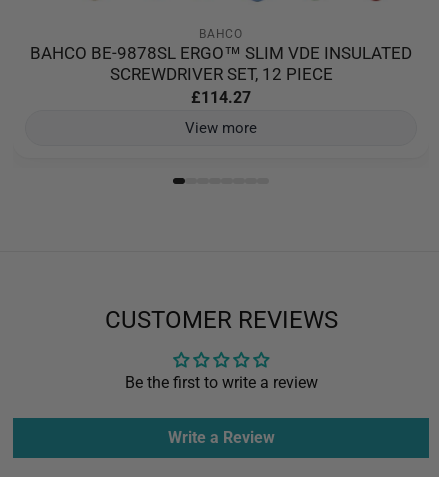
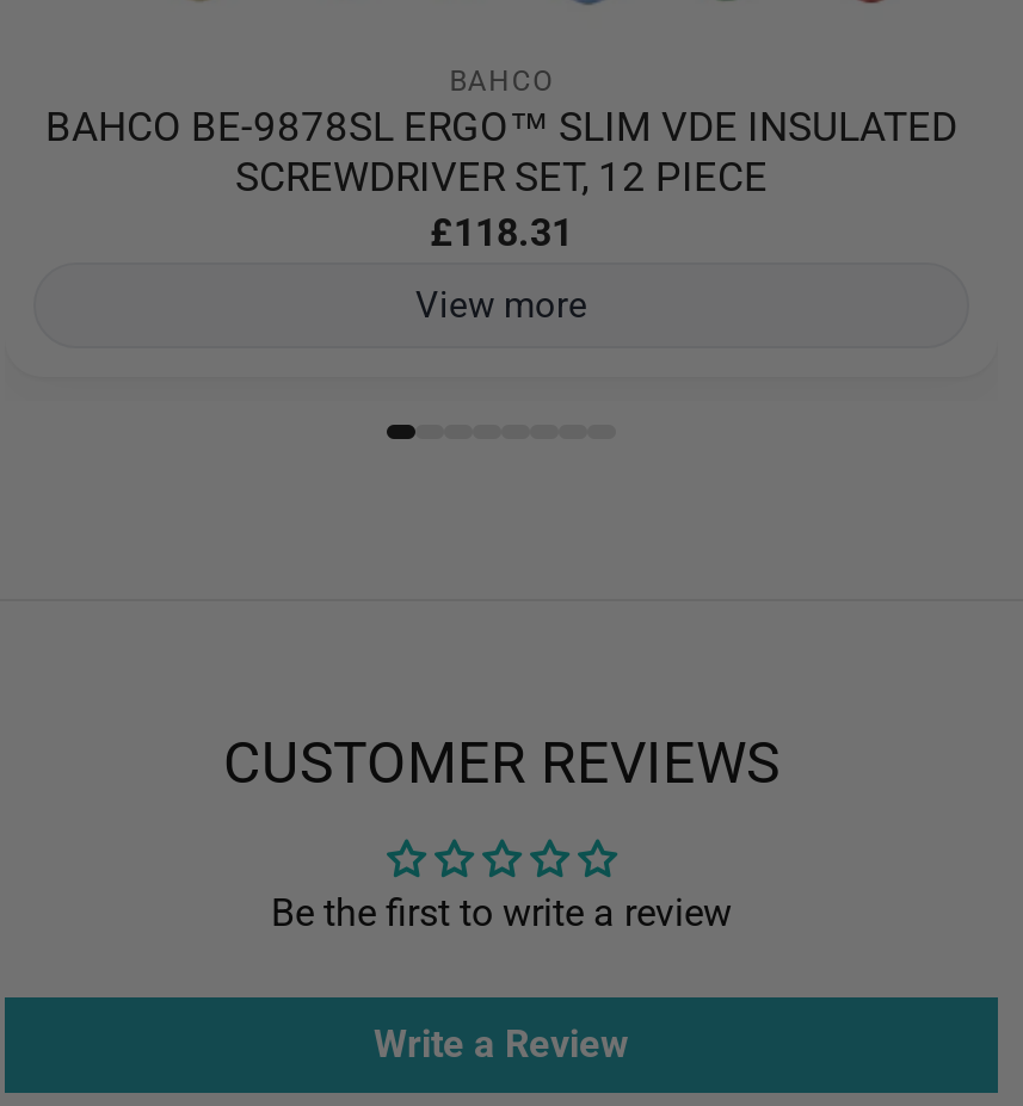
- £114.27
+ £118.31
